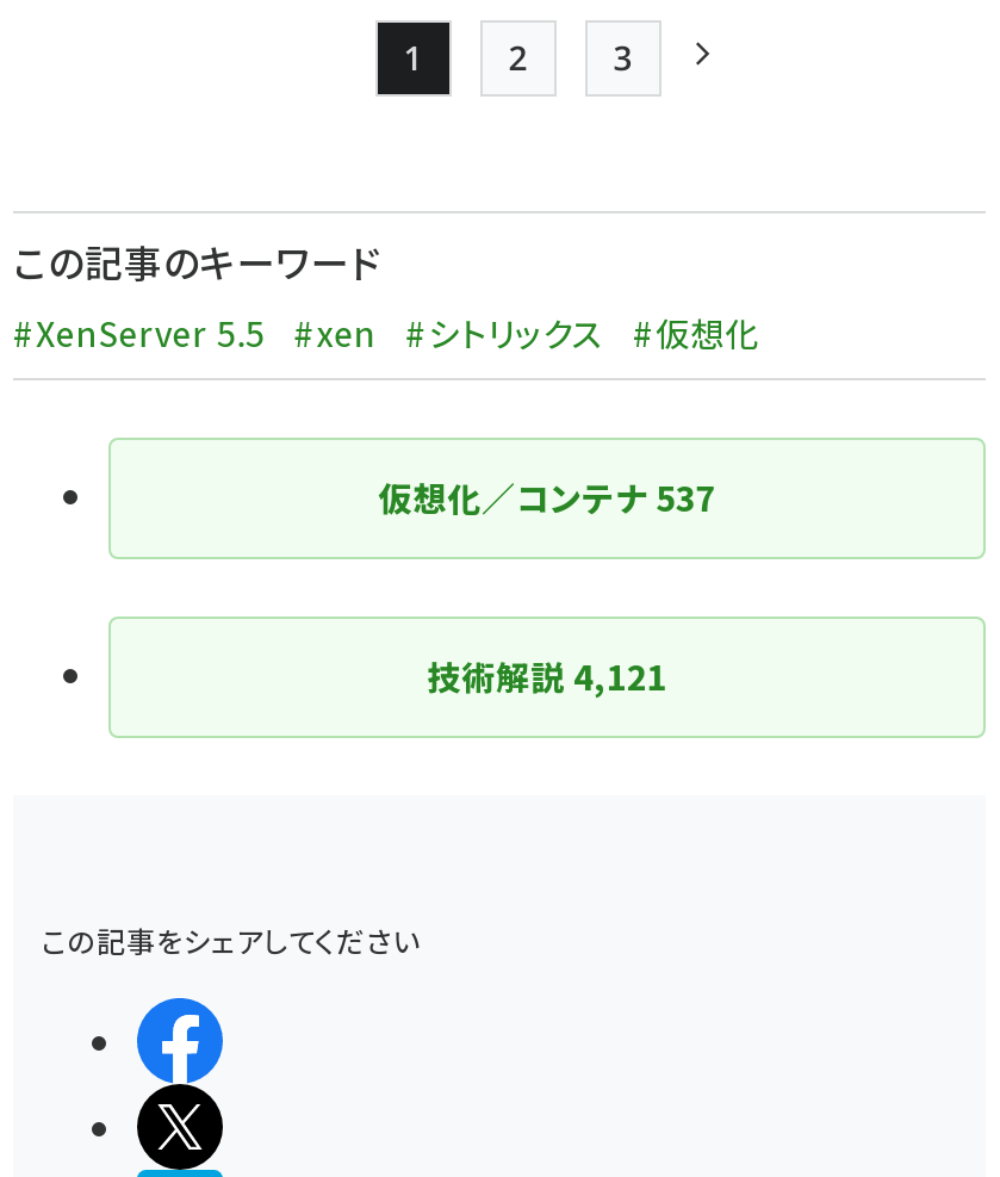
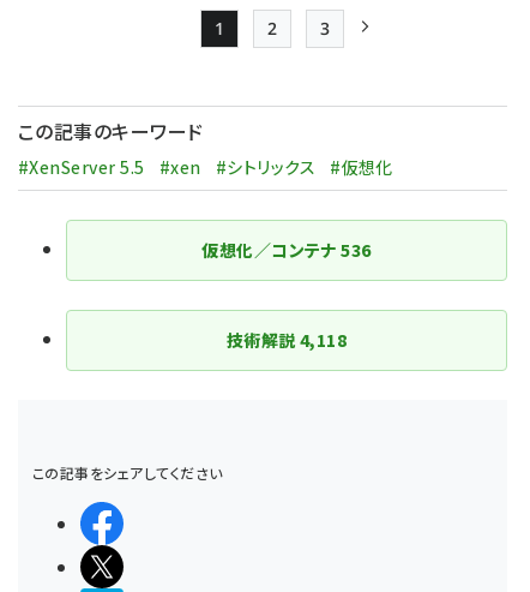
- 仮想化／コンテナ537
+ 仮想化／コンテナ536

- 技術解説4,121
+ 技術解説4,118
